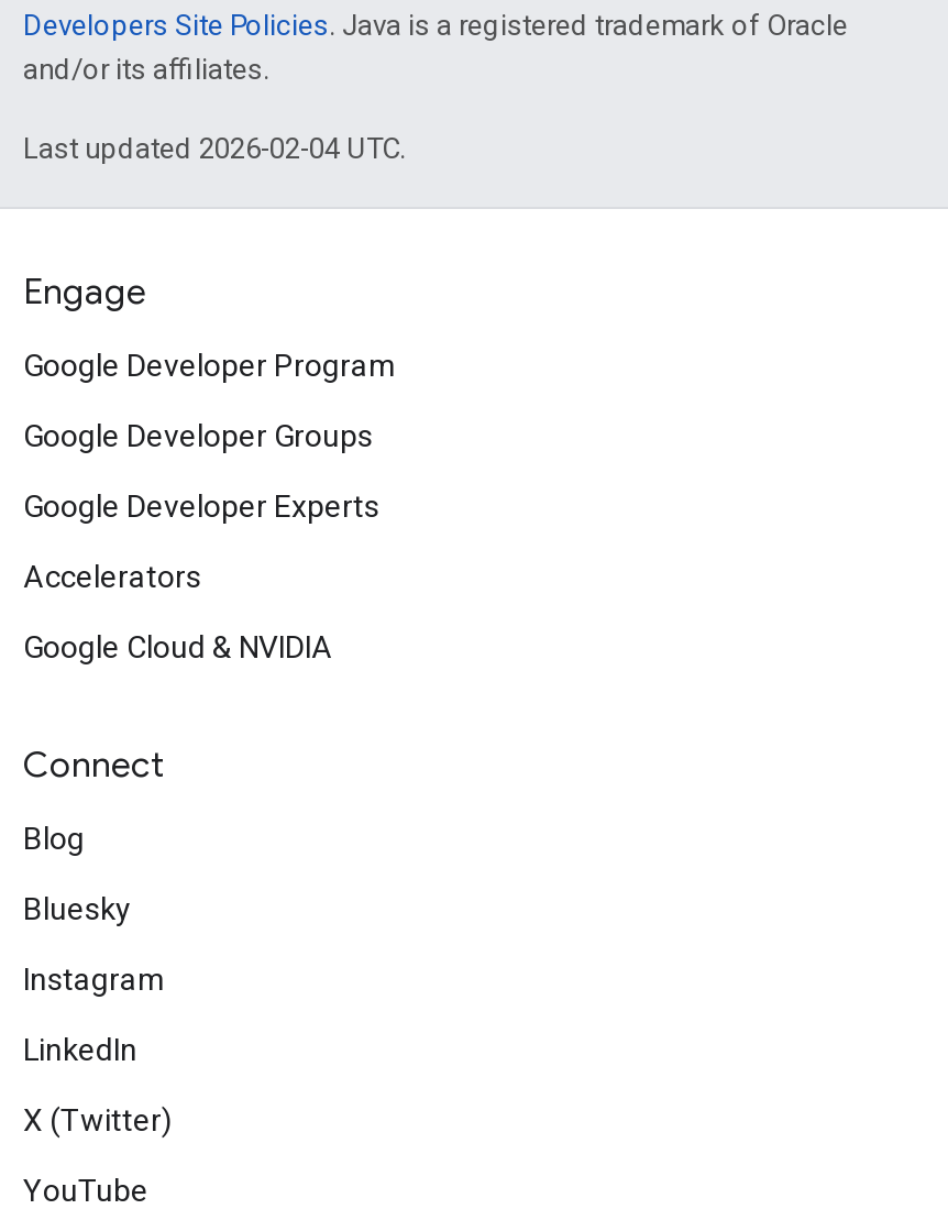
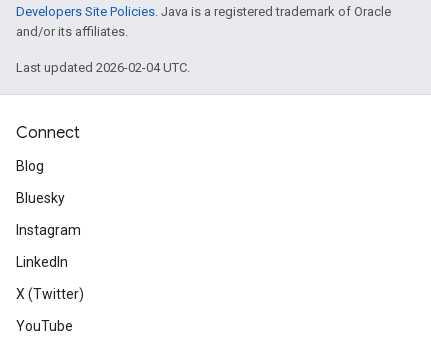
- Engage
- Google Developer Program
- Google Developer Groups
- Google Developer Experts
- Accelerators
- Google Cloud & NVIDIA
